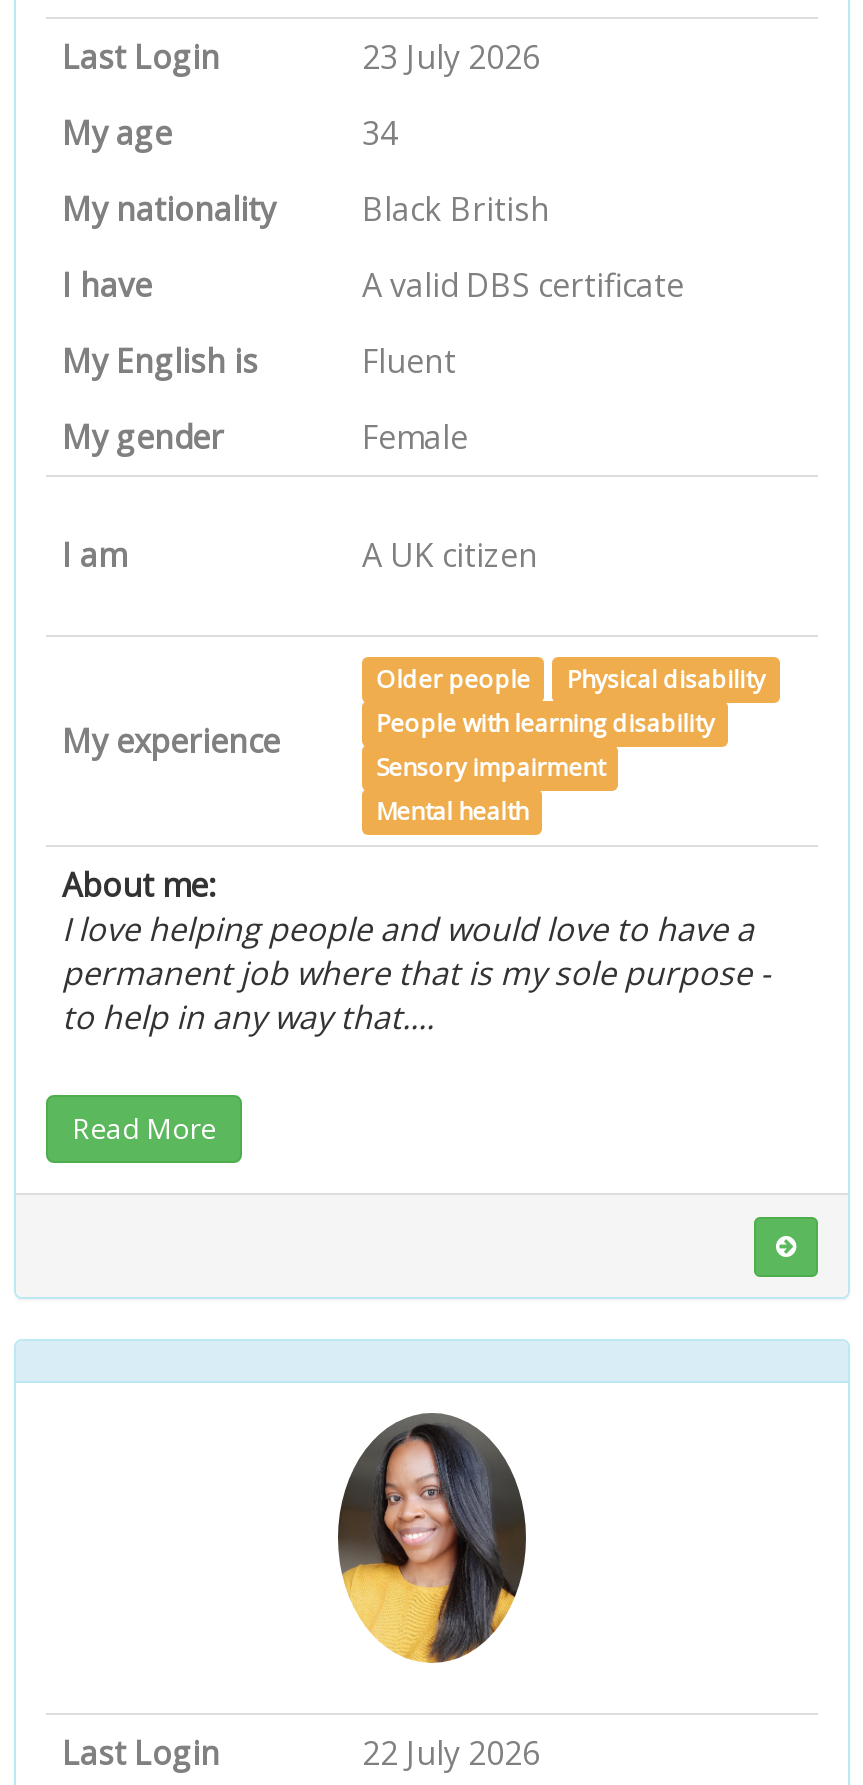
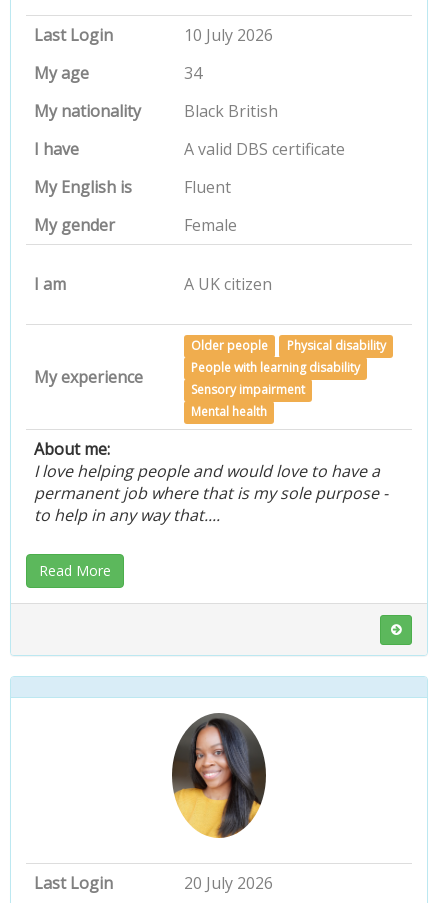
- 23 July 2026
+ 10 July 2026

- 22 July 2026
+ 20 July 2026
